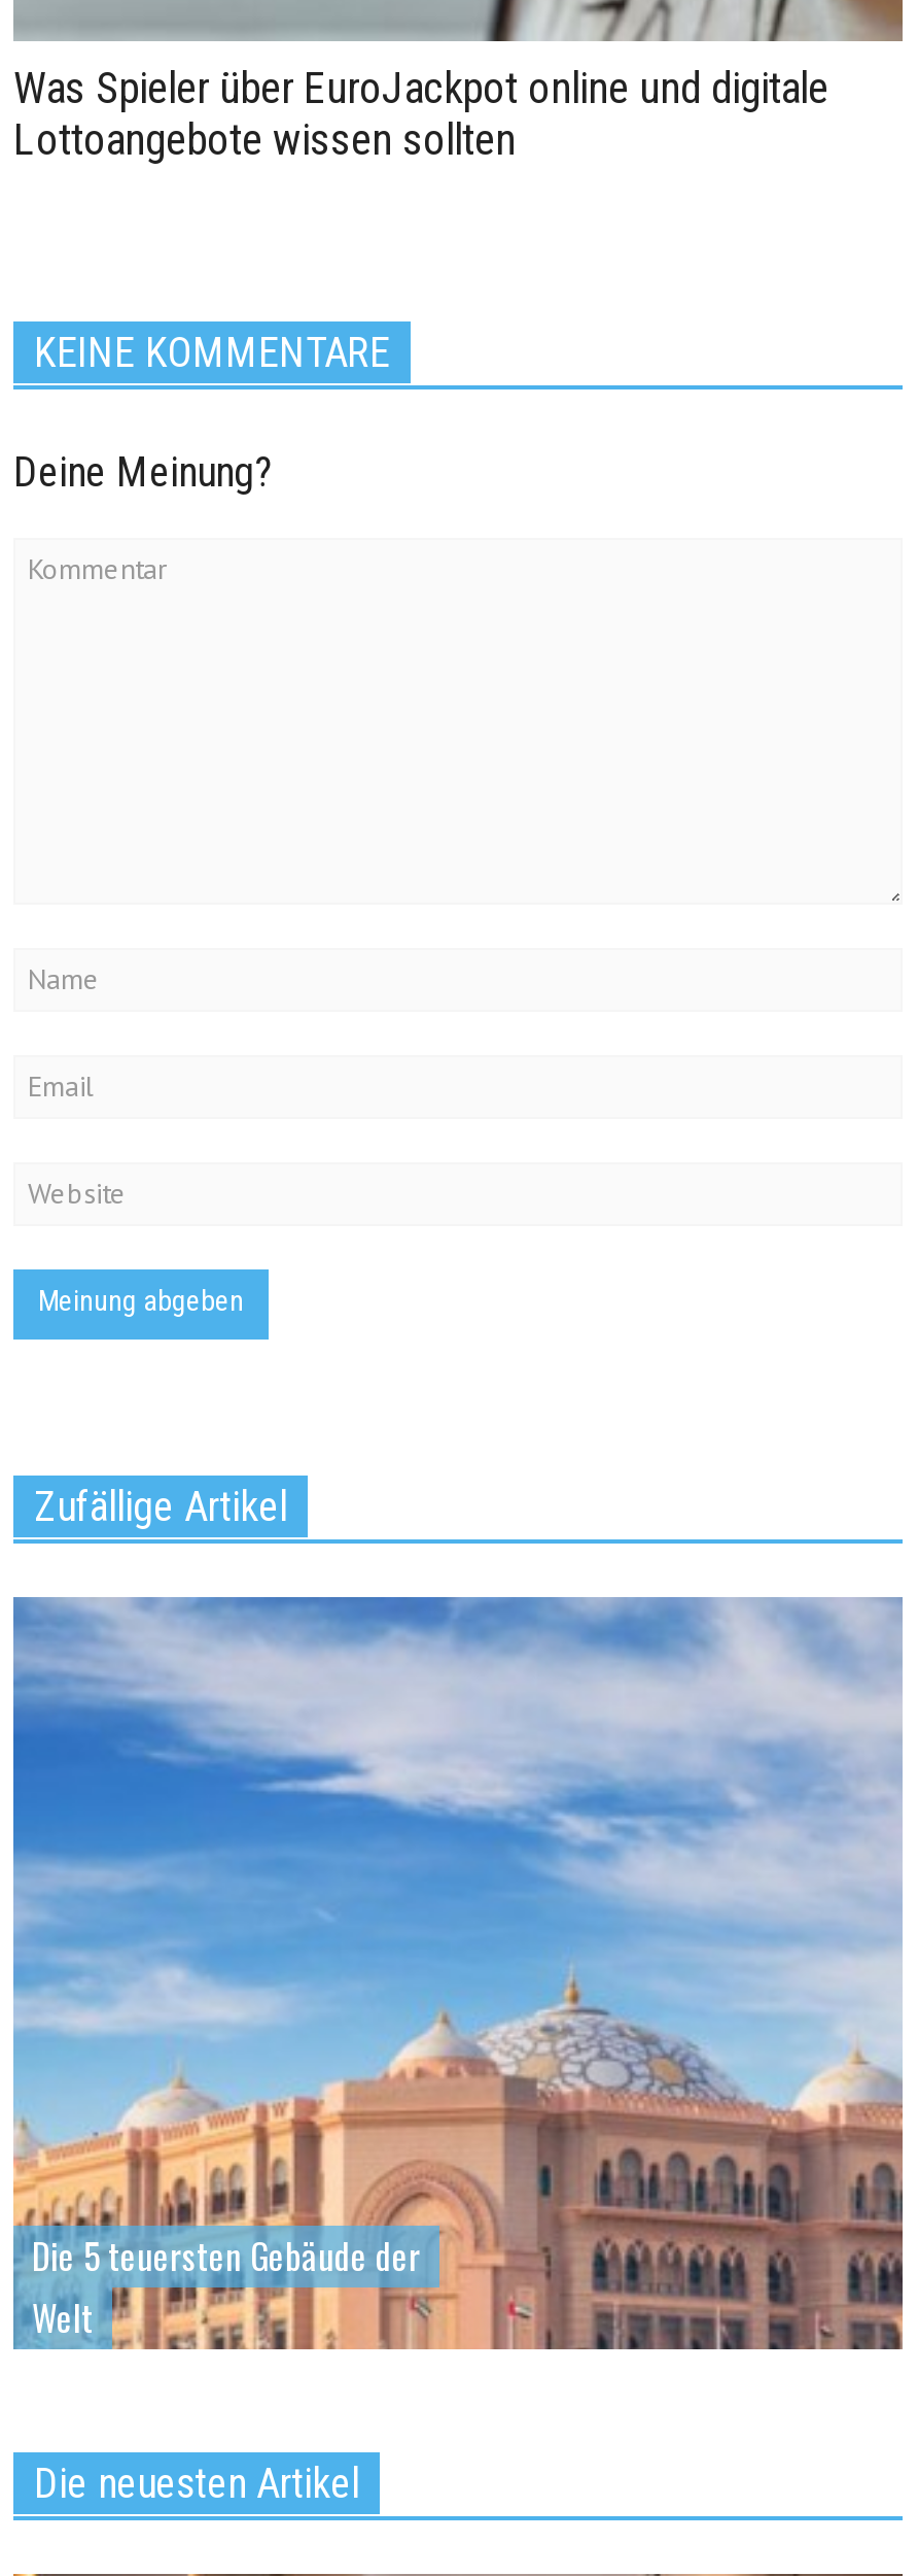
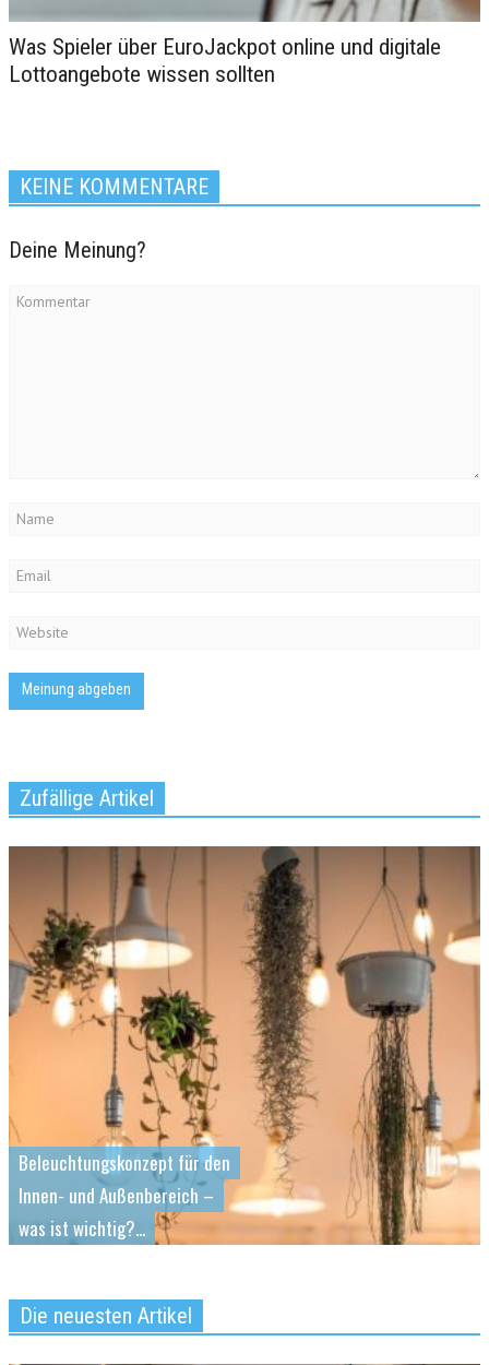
- [image]
- Die 5 teuersten Gebäude der
- Welt
+ [image]
+ Beleuchtungskonzept für den
+ Innen- und Außenbereich –
+ was ist wichtig?...
